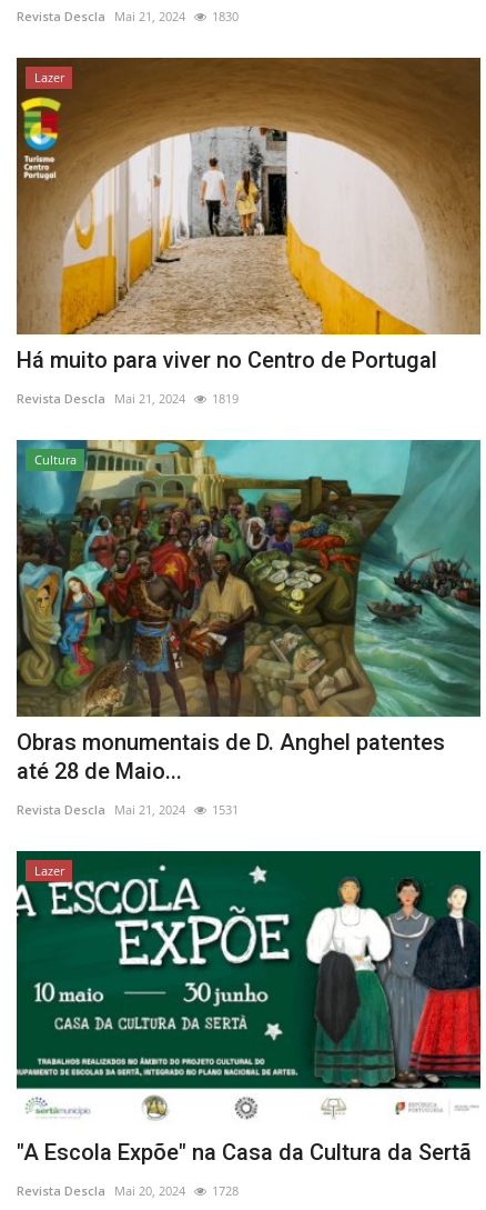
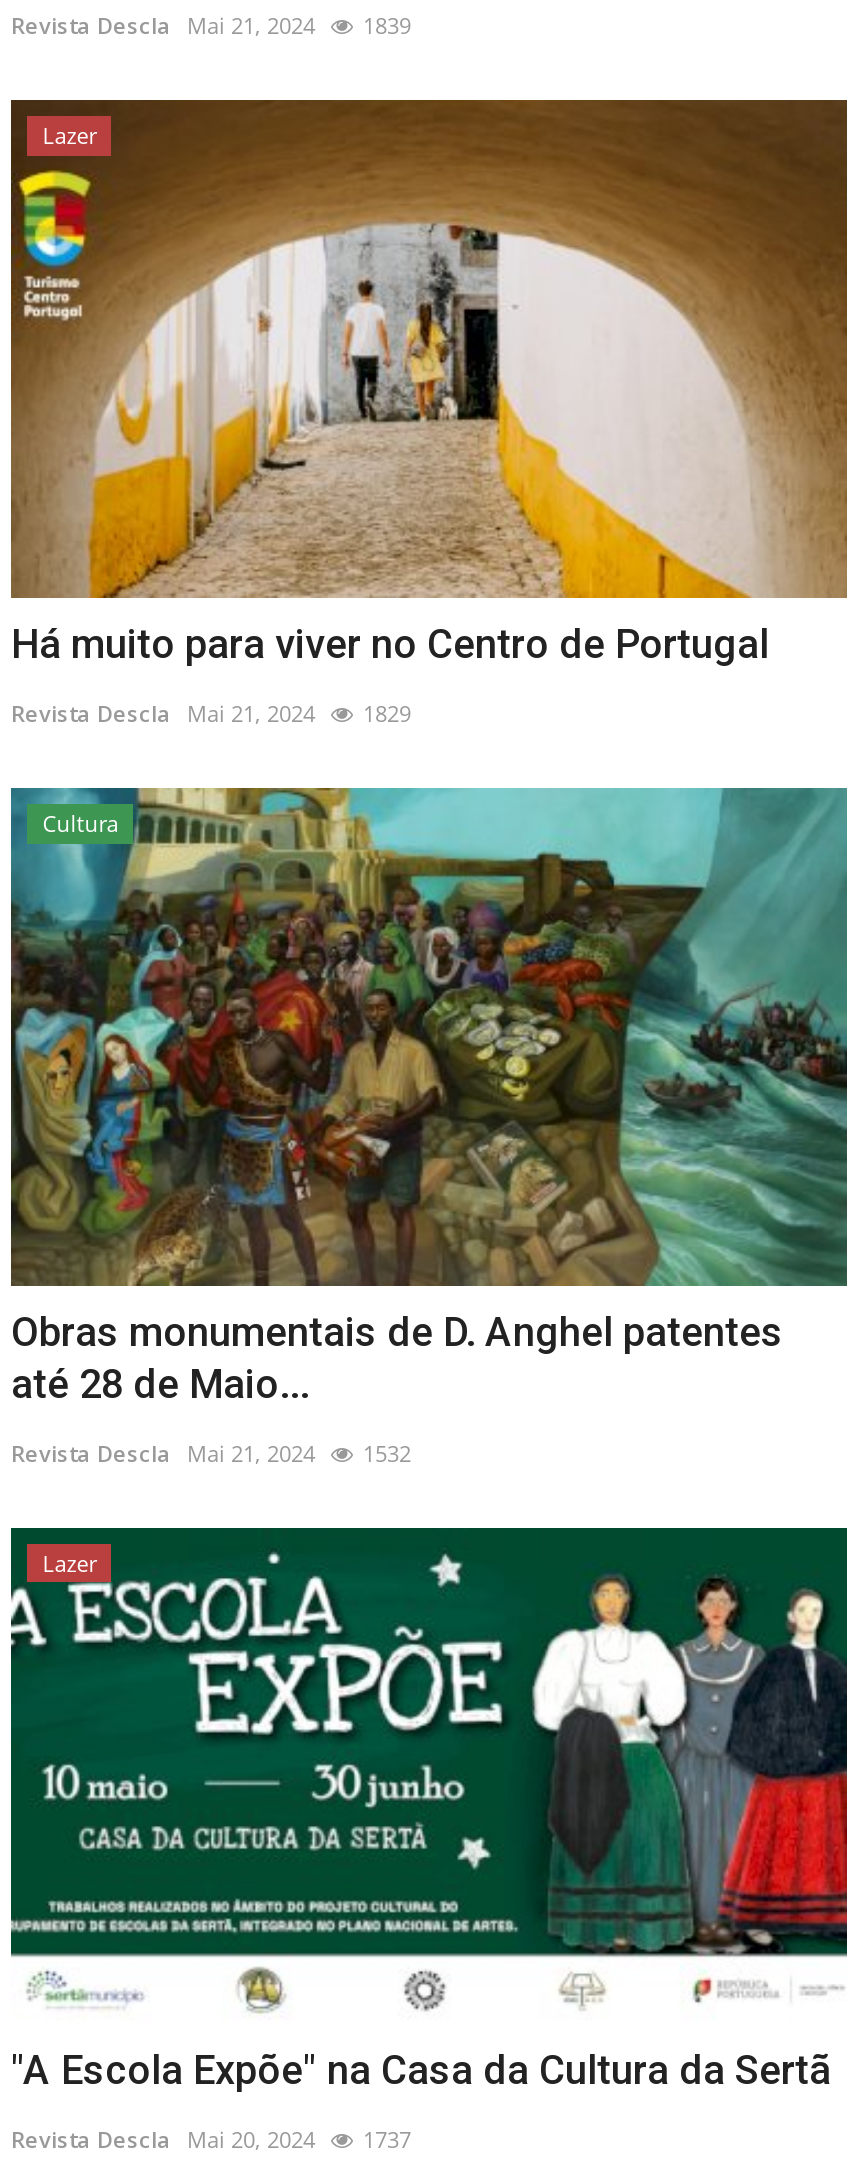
- Revista Descla Mai 21, 2024 1830
+ Revista Descla Mai 21, 2024 1839

- Revista Descla Mai 21, 2024 1819
+ Revista Descla Mai 21, 2024 1829

- Revista Descla Mai 21, 2024 1531
+ Revista Descla Mai 21, 2024 1532

- Revista Descla Mai 20, 2024 1728
+ Revista Descla Mai 20, 2024 1737
